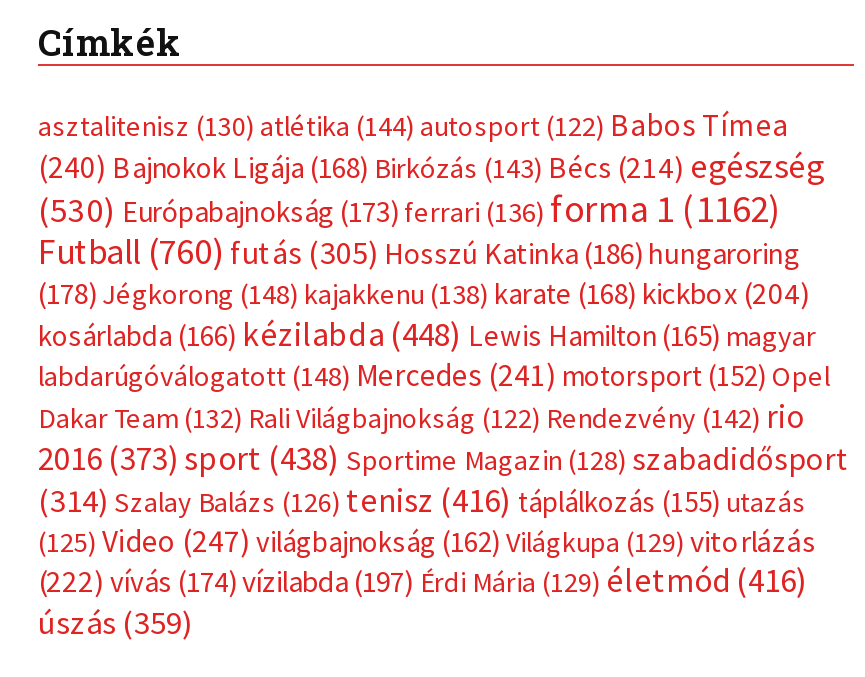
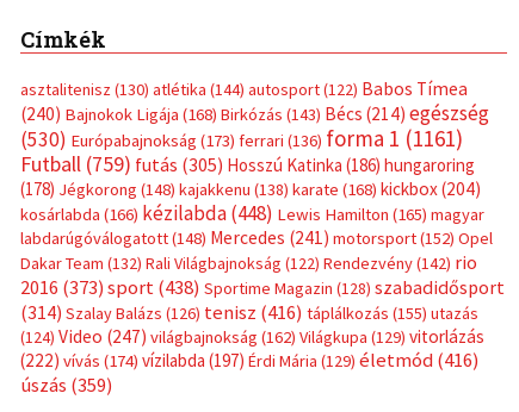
- (530) Európabajnokság (173) ferrari (136) forma 1(1162)
+ (530) Európabajnokság (173) ferrari (136) forma 1(1161)

- Futball (760) futás (305) Hosszú Katinka (186) hungaroring
+ Futball (759) futás (305) Hosszú Katinka (186) hungaroring

- (125) Video (247) világbajnokság (162) Világkupa (129) vitorlázás
+ (124) Video (247) világbajnokság (162) Világkupa (129) vitorlázás
